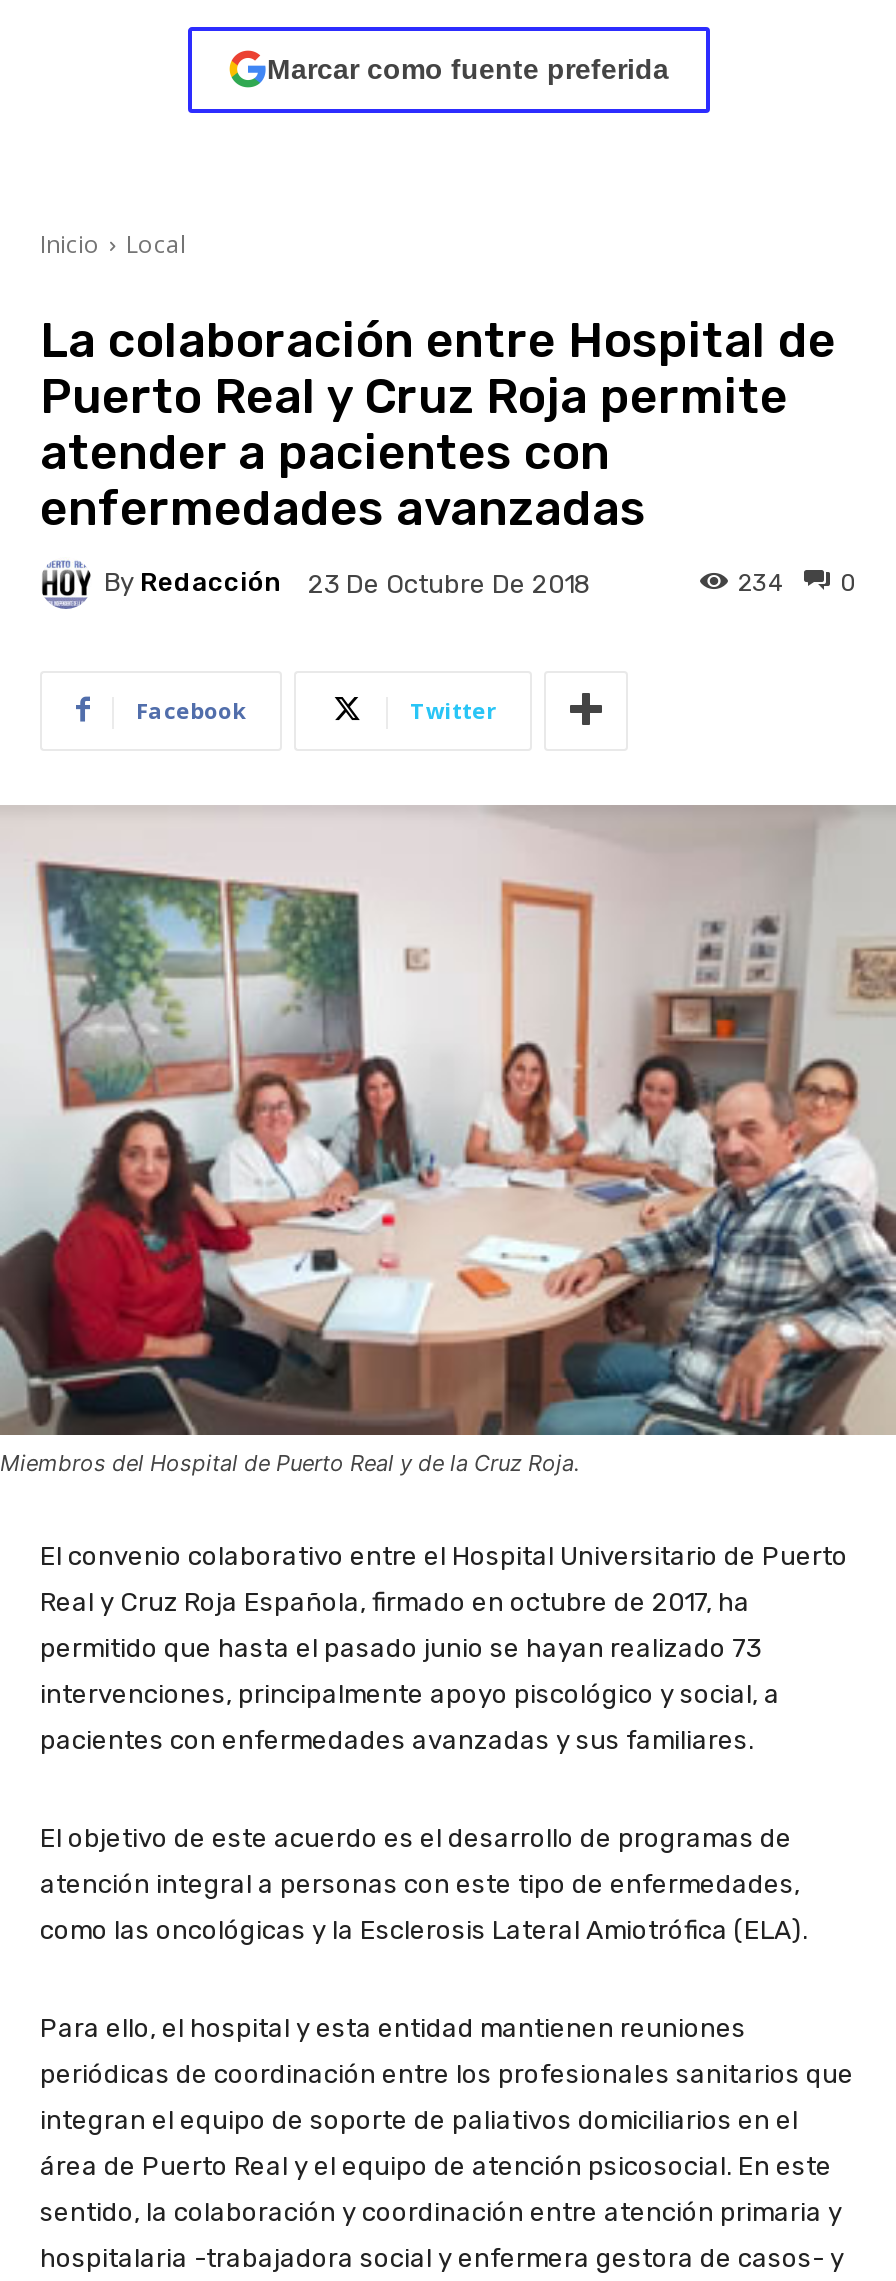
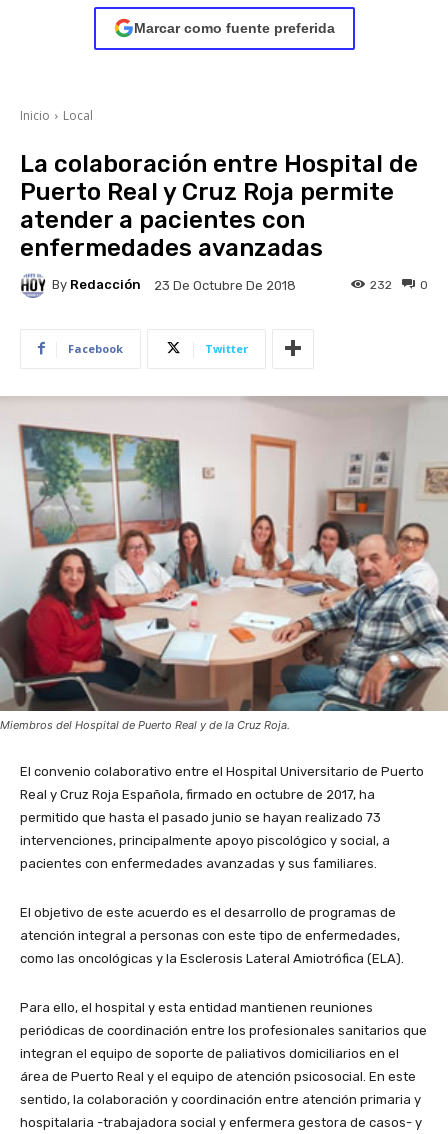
- 234 0
+ 232 0
